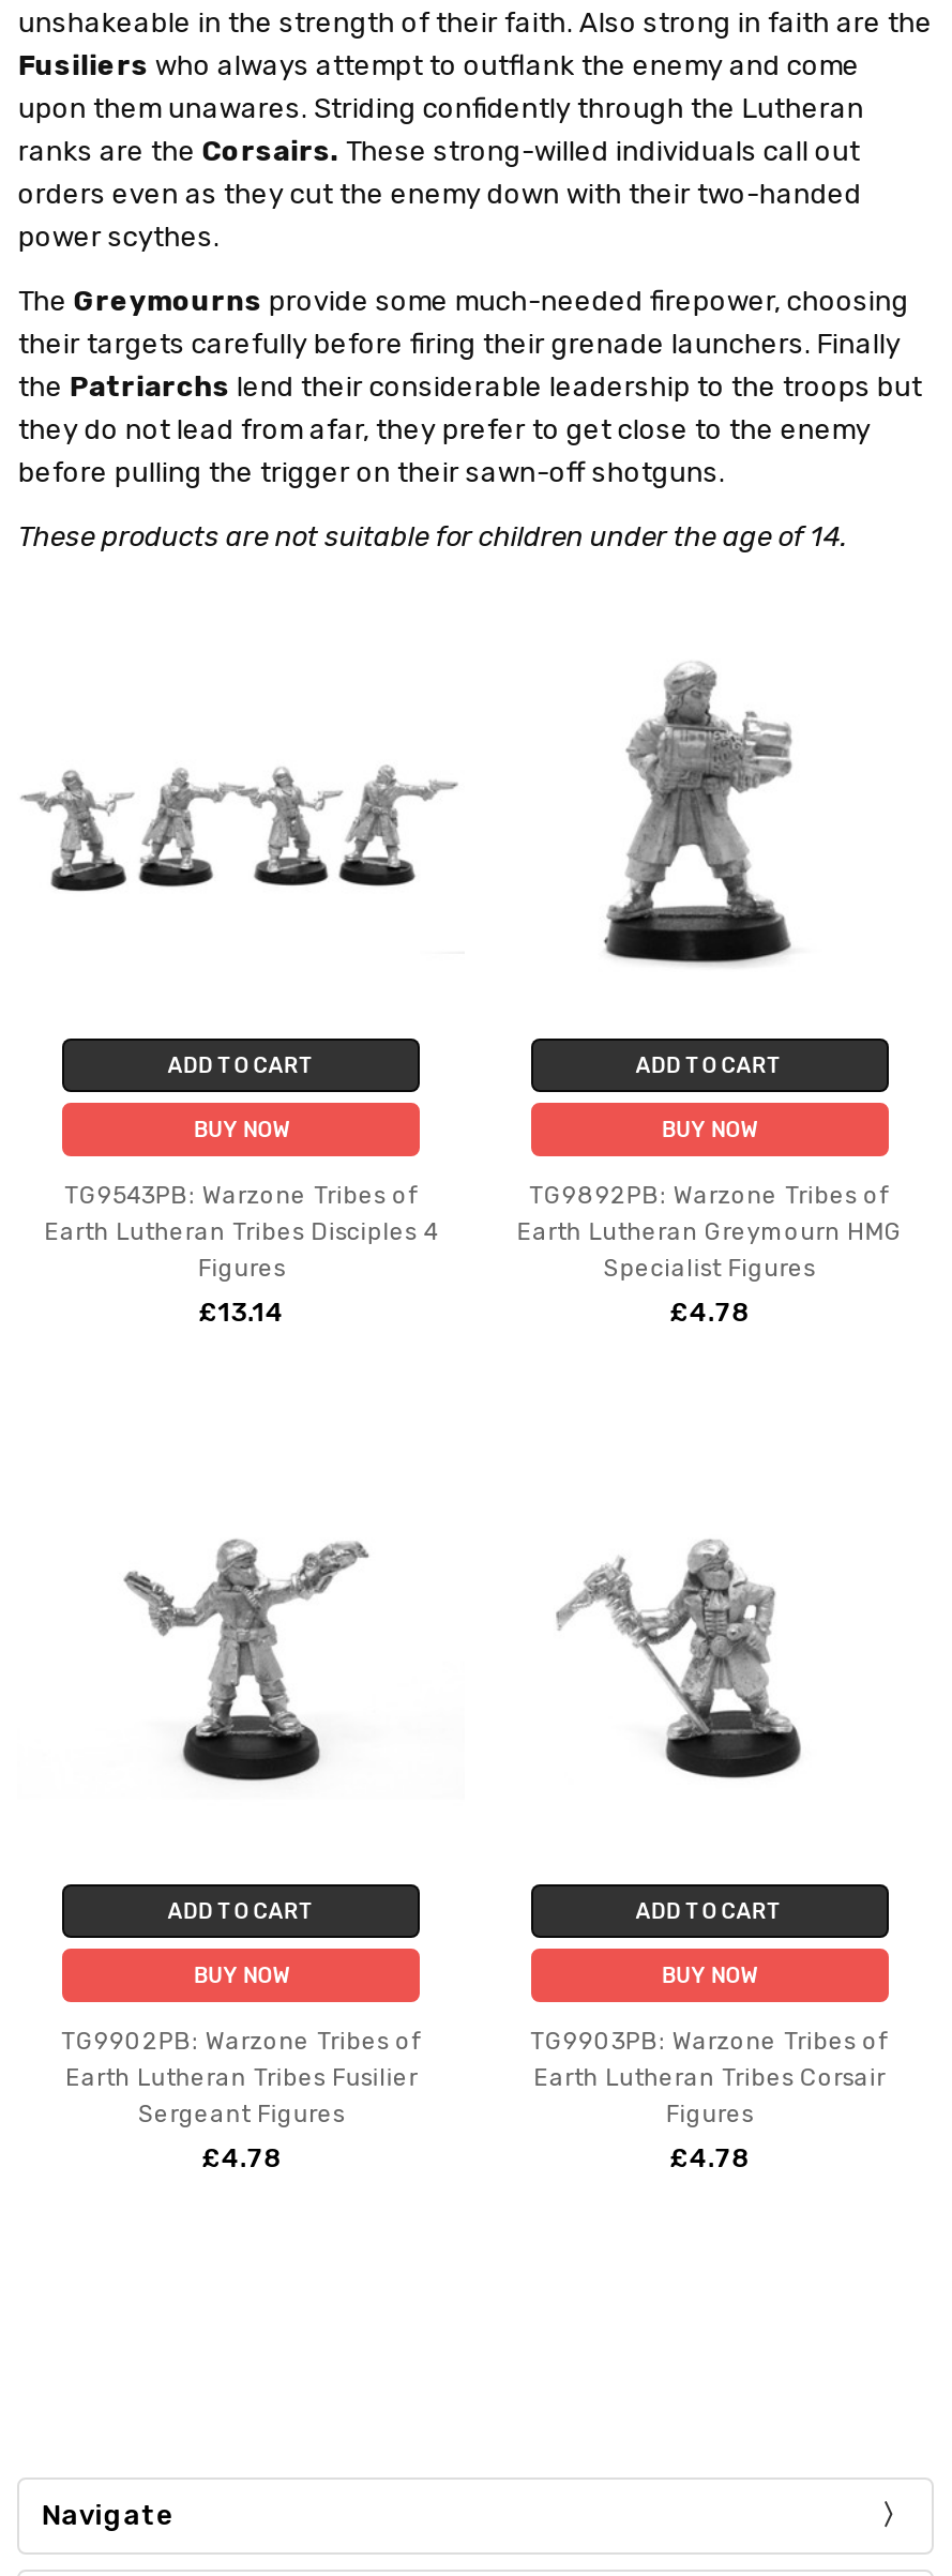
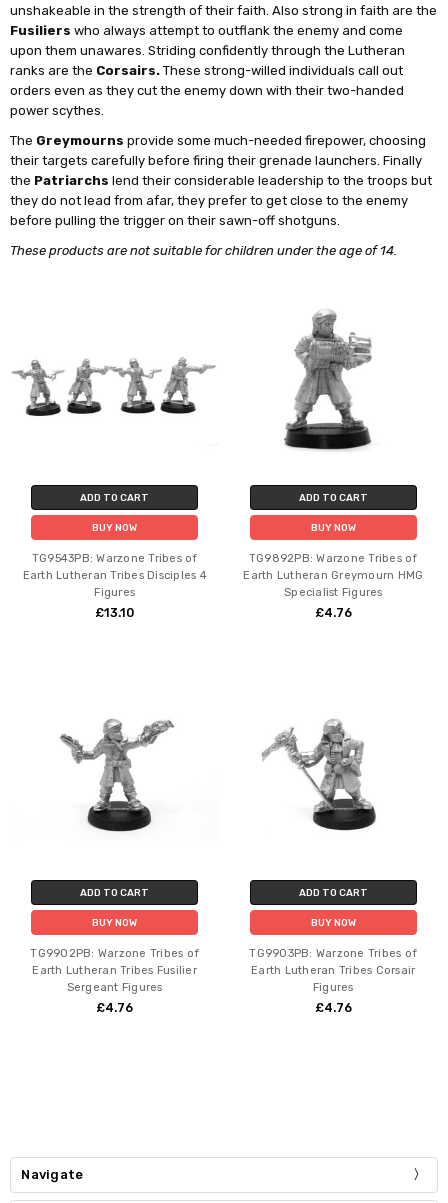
- £13.14
+ £13.10

- £4.78
+ £4.76

- £4.78
+ £4.76

- £4.78
+ £4.76
